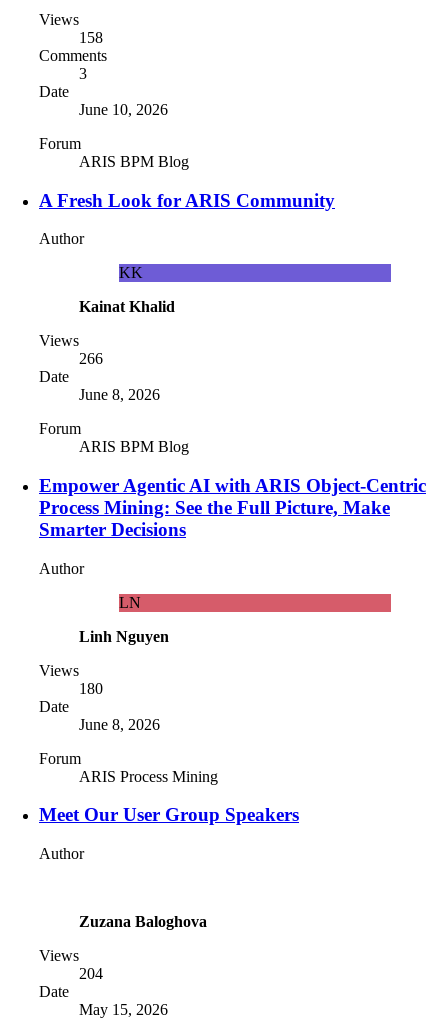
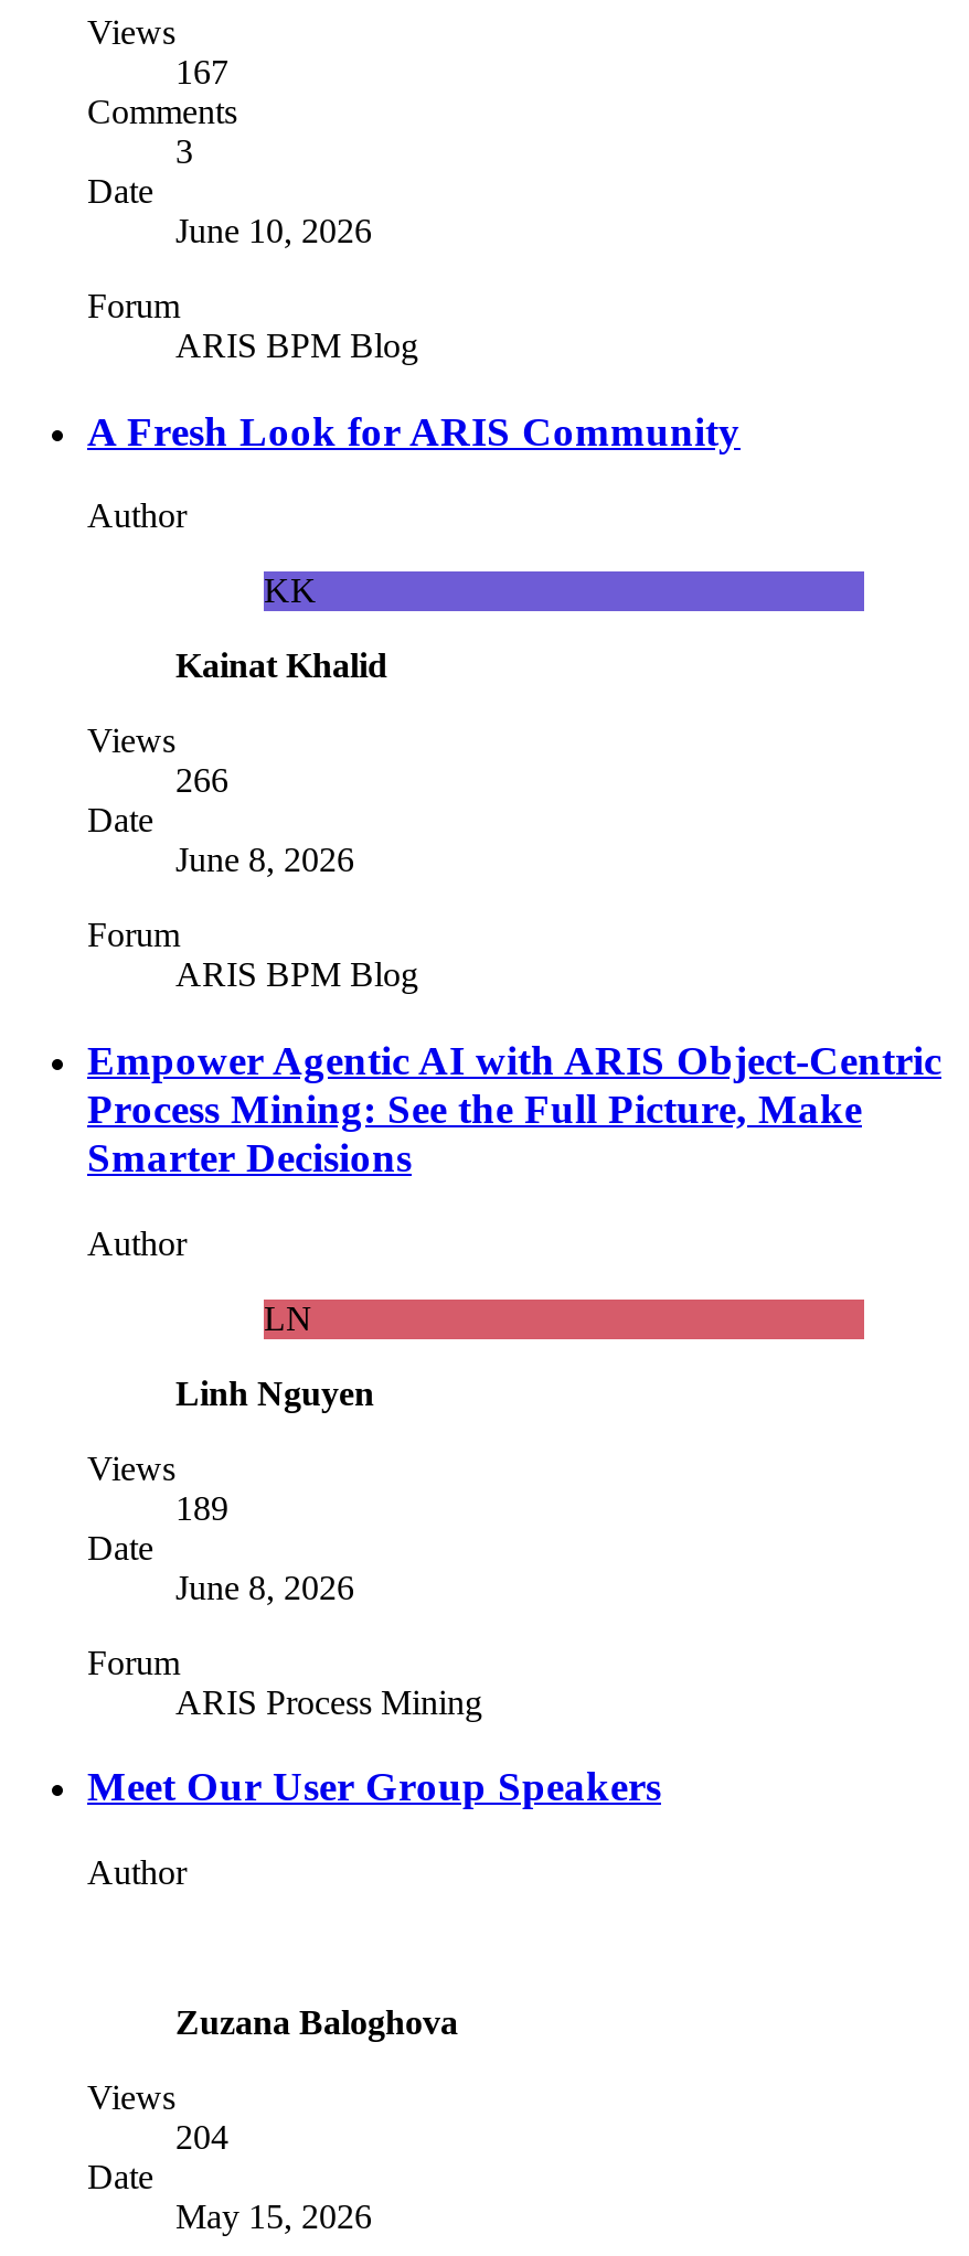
- 158
+ 167

- 180
+ 189
